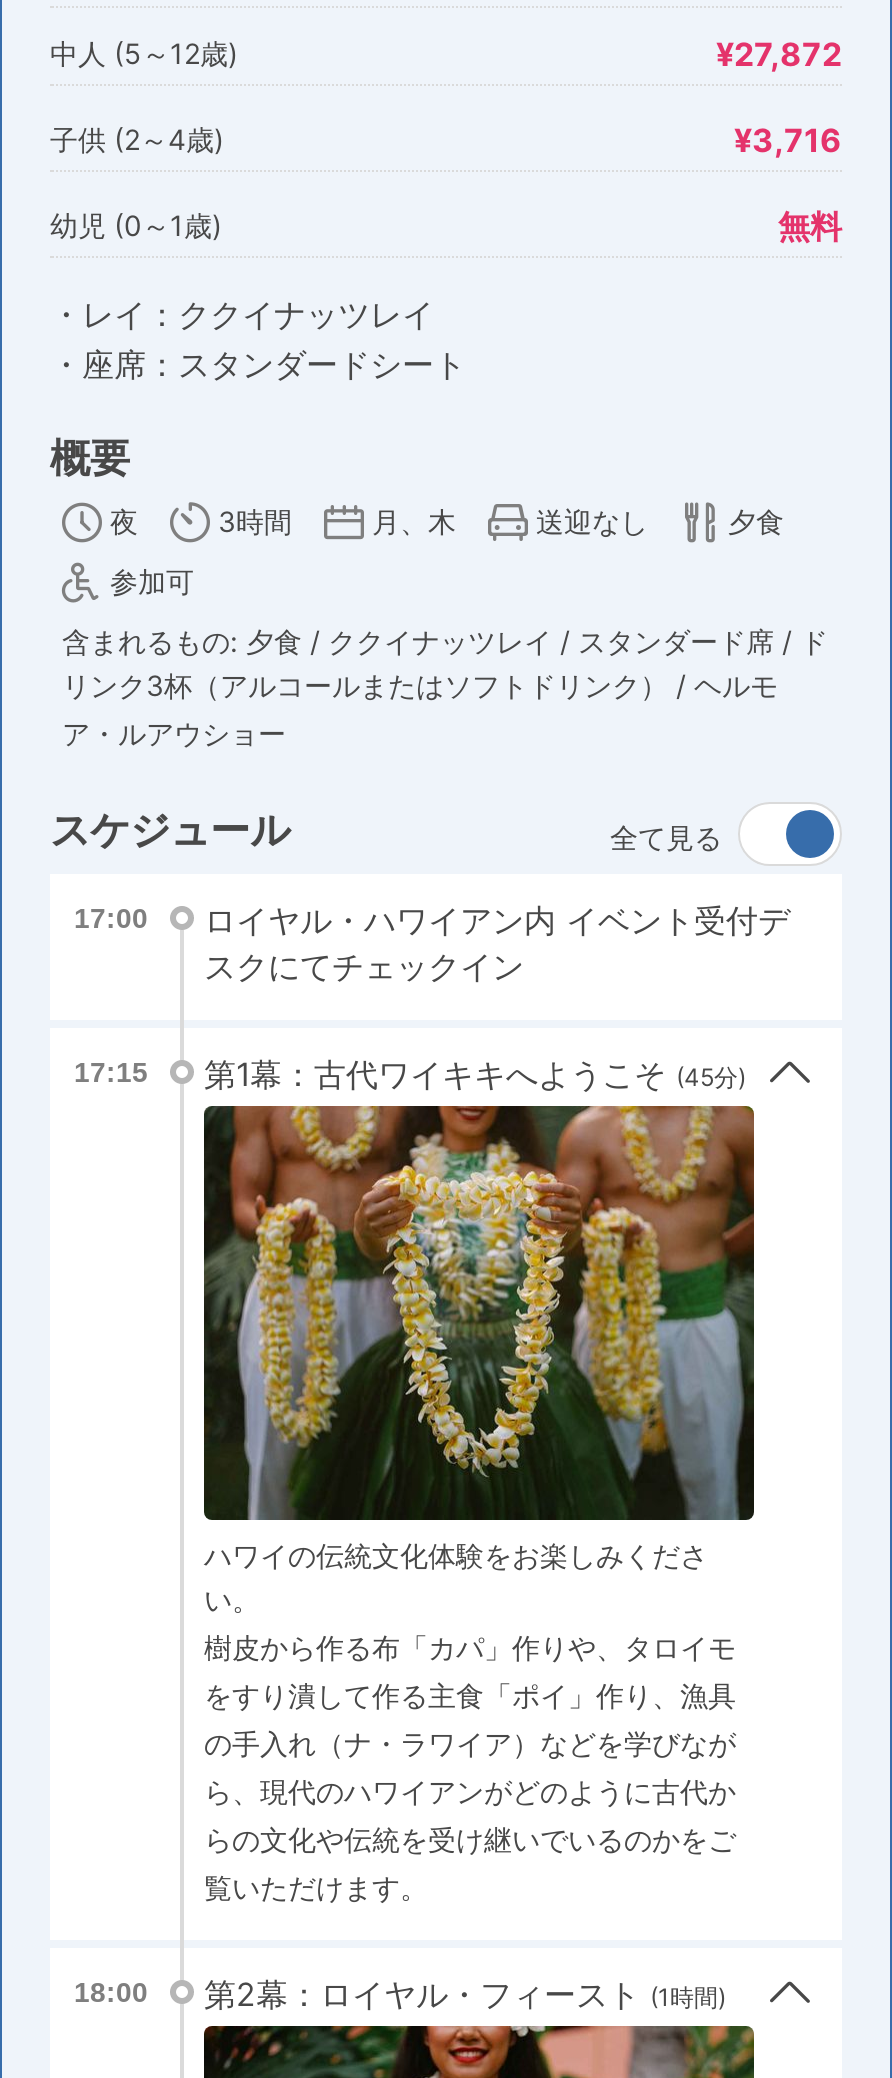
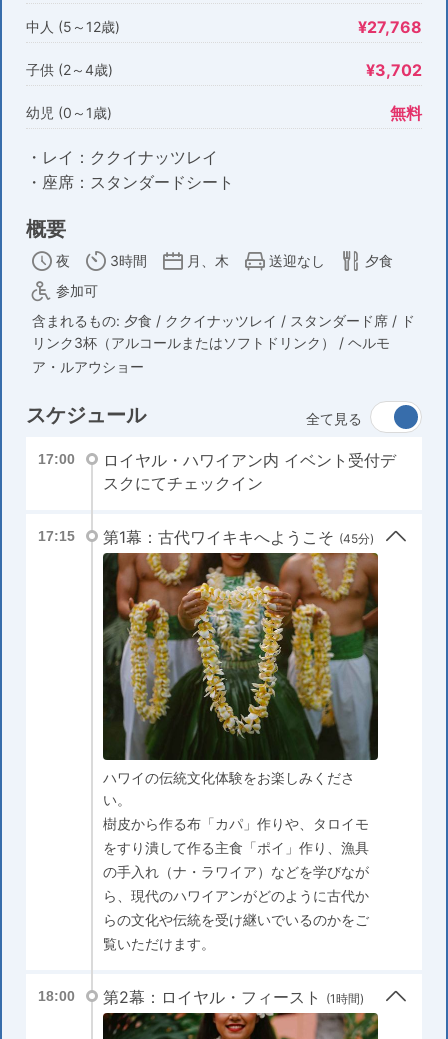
- ¥27,872
+ ¥27,768

- ¥3,716
+ ¥3,702
